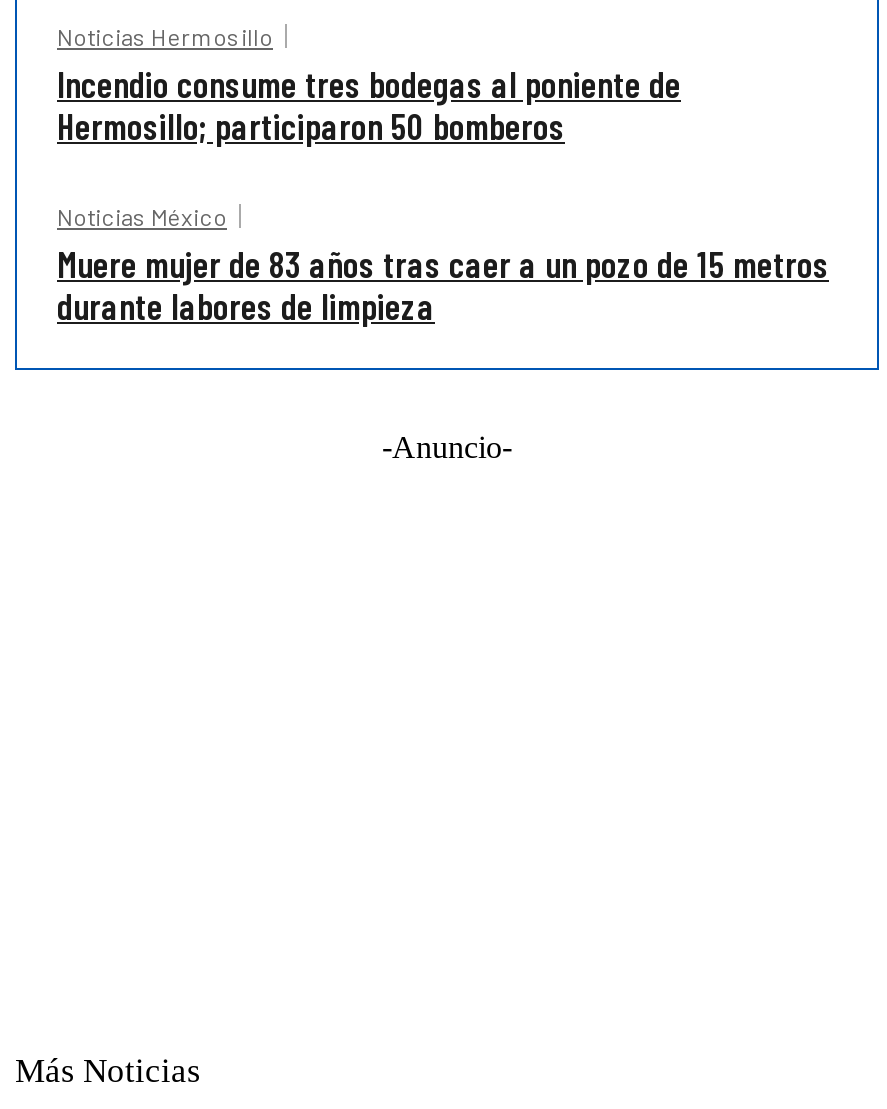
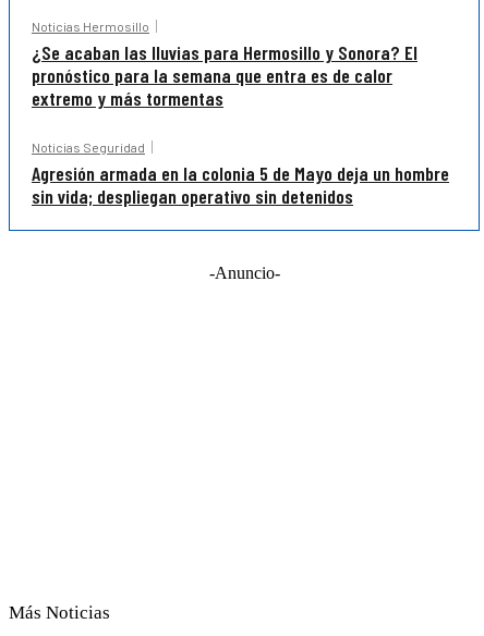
- Incendio consume tres bodegas al poniente de
- Hermosillo; participaron 50 bomberos
+ ¿Se acaban las lluvias para Hermosillo y Sonora? El
+ pronóstico para la semana que entra es de calor
+ extremo y más tormentas

- Noticias México
- Muere mujer de 83 años tras caer a un pozo de 15 metros
- durante labores de limpieza
+ Noticias Seguridad
+ Agresión armada en la colonia 5 de Mayo deja un hombre
+ sin vida; despliegan operativo sin detenidos
